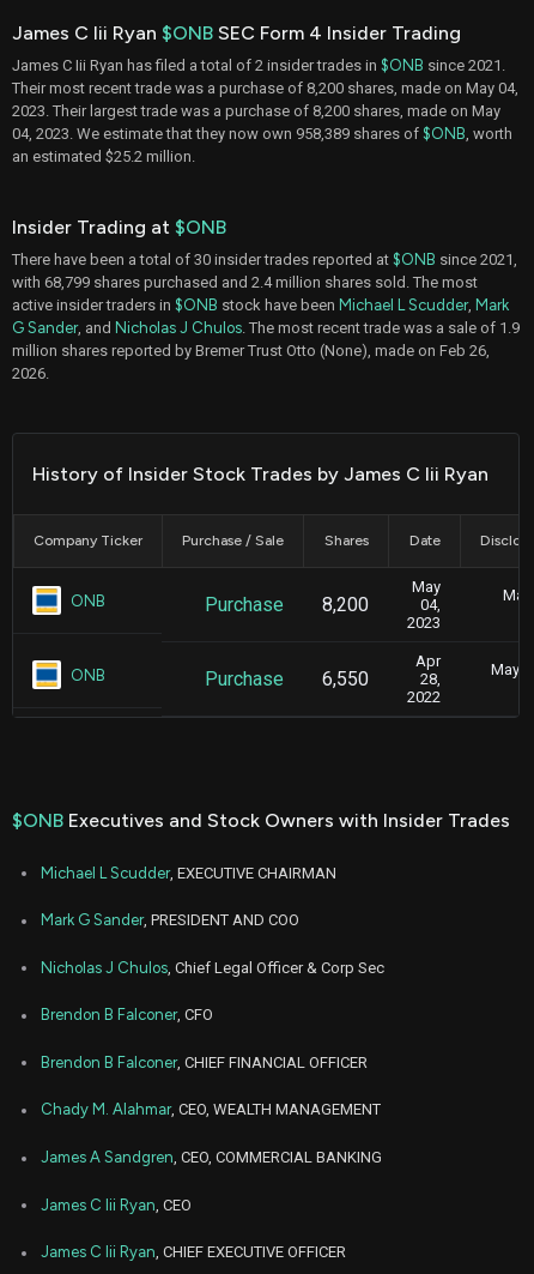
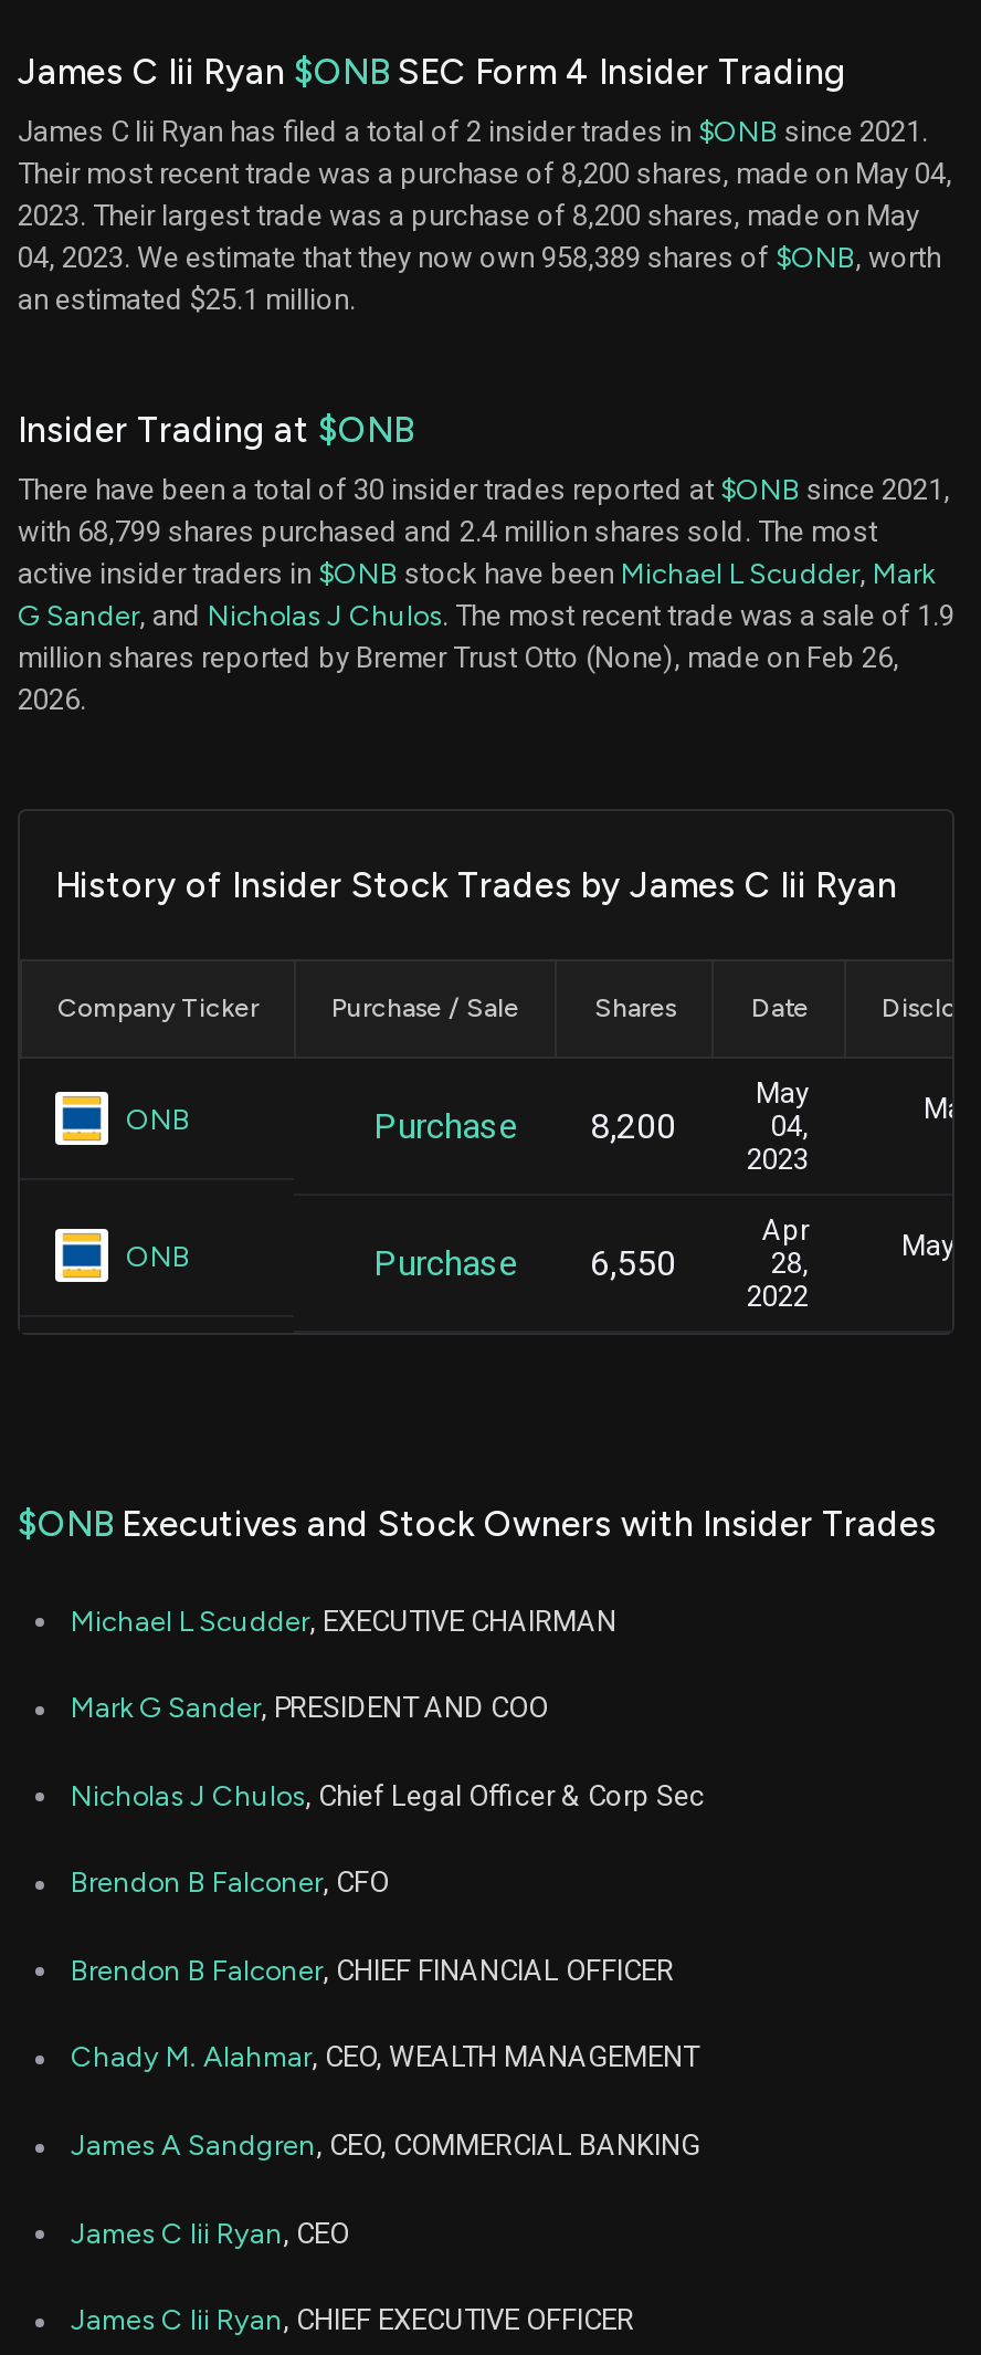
- an estimated $25.2 million.
+ an estimated $25.1 million.
